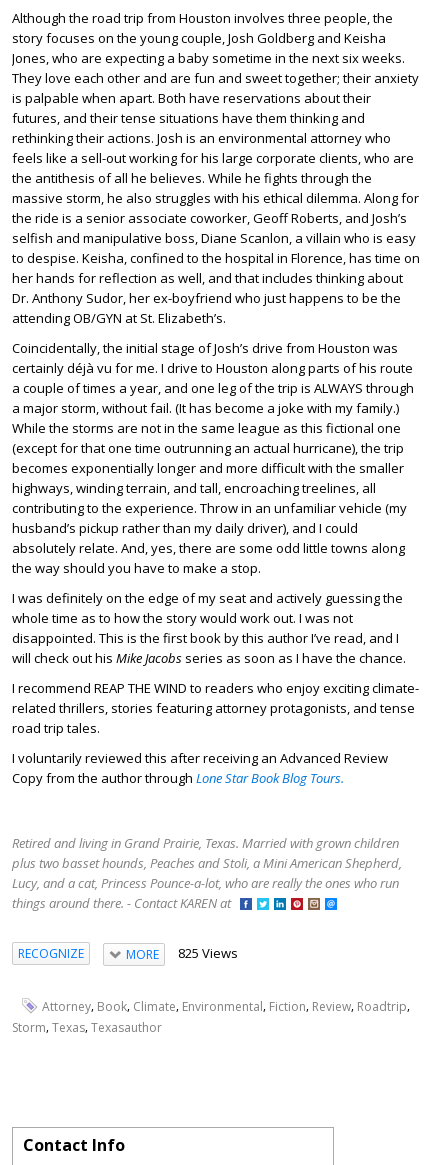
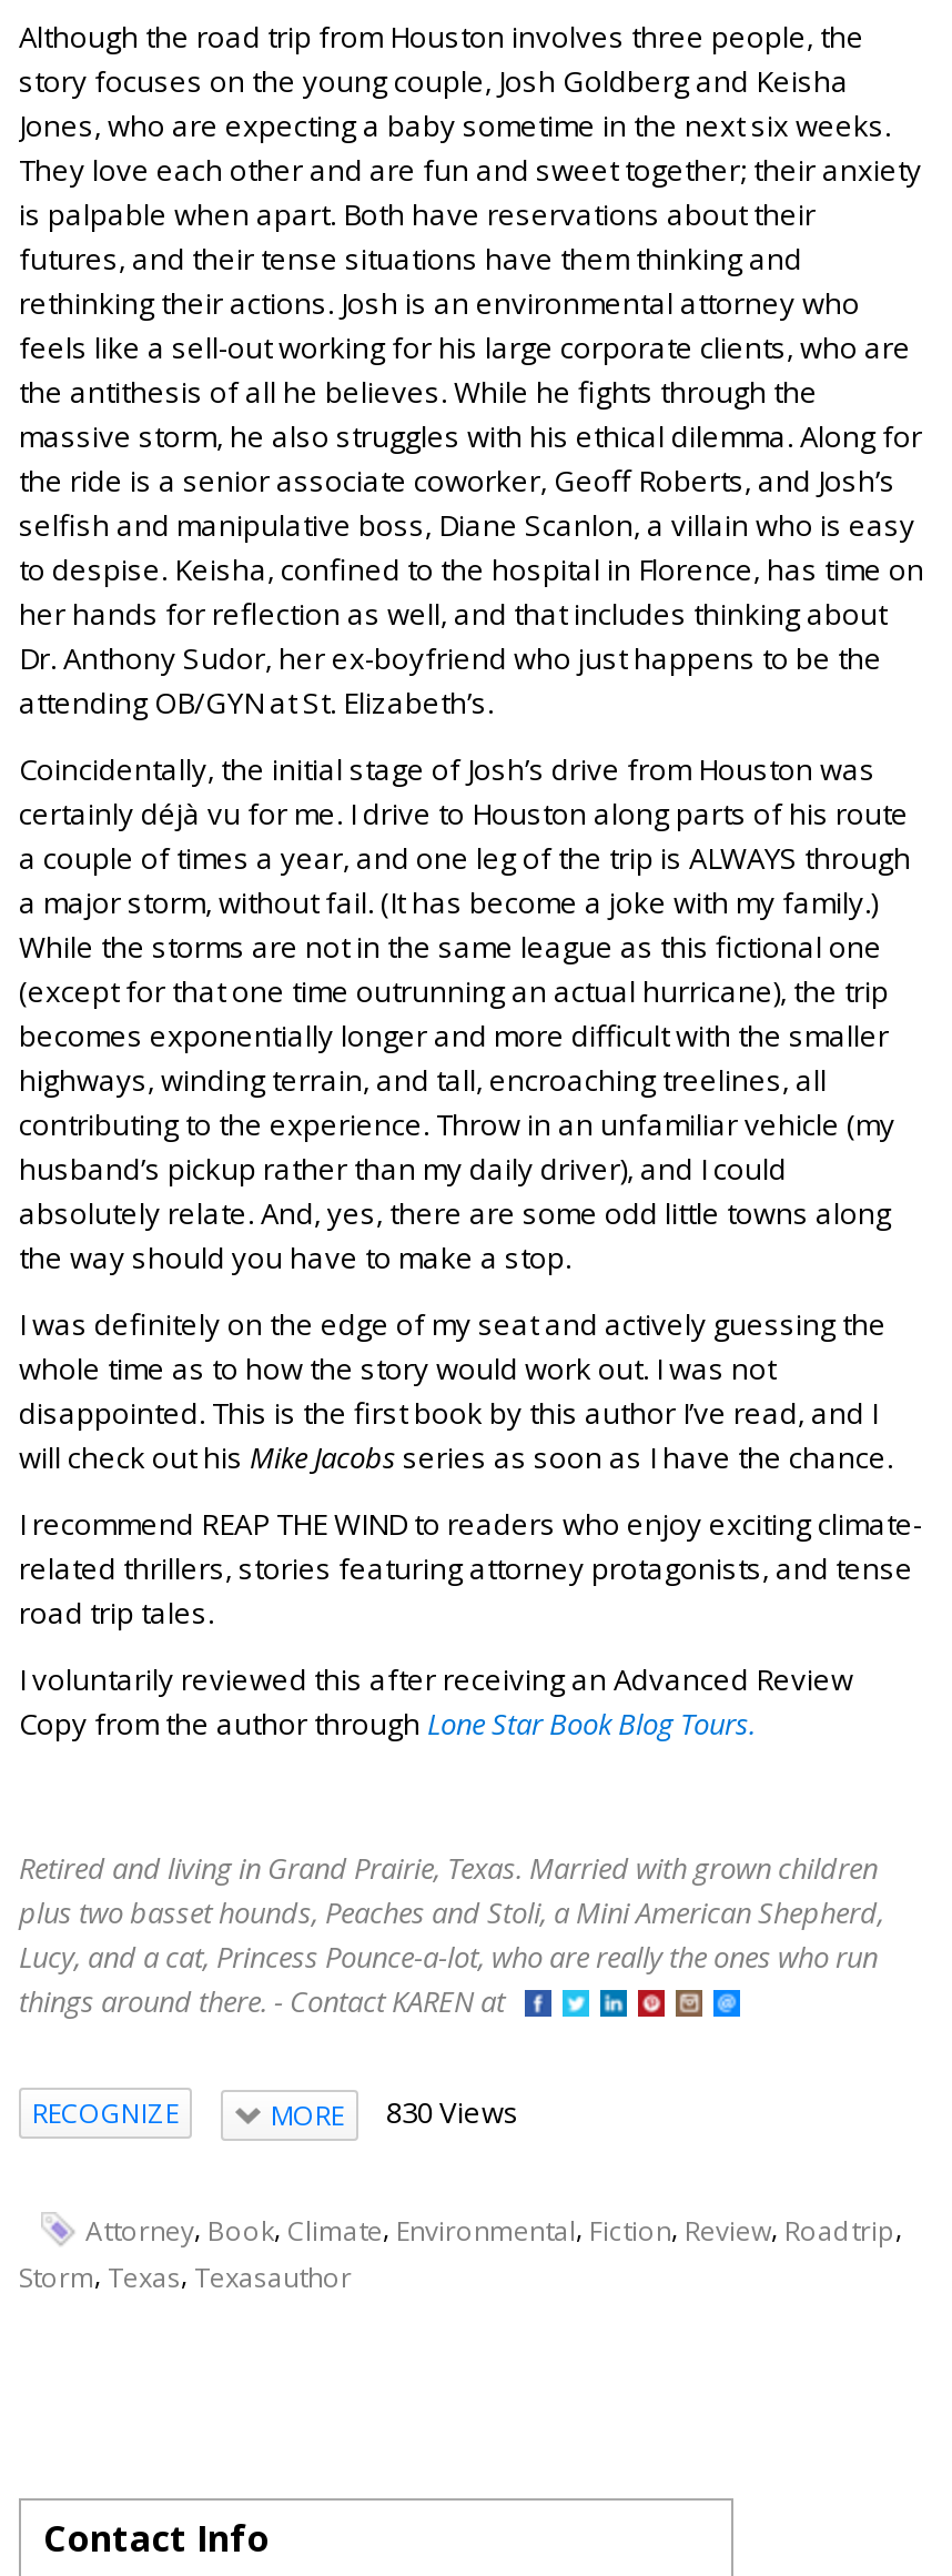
- MORE 825 Views
+ MORE 830 Views
